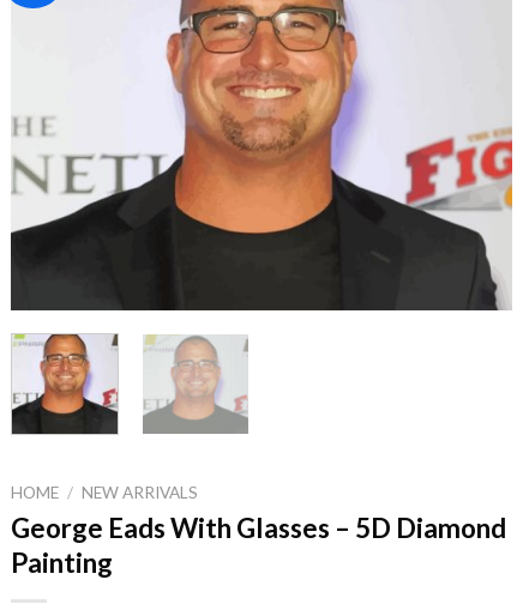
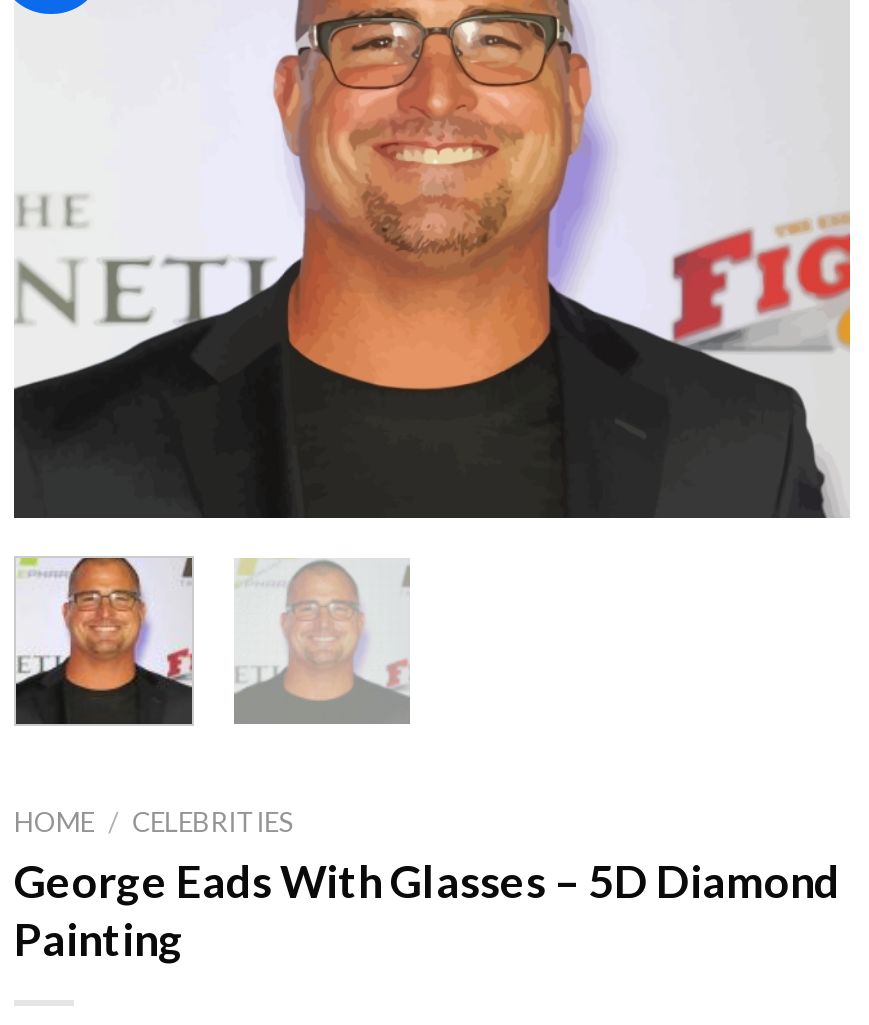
- HOME / NEW ARRIVALS
+ HOME / CELEBRITIES
